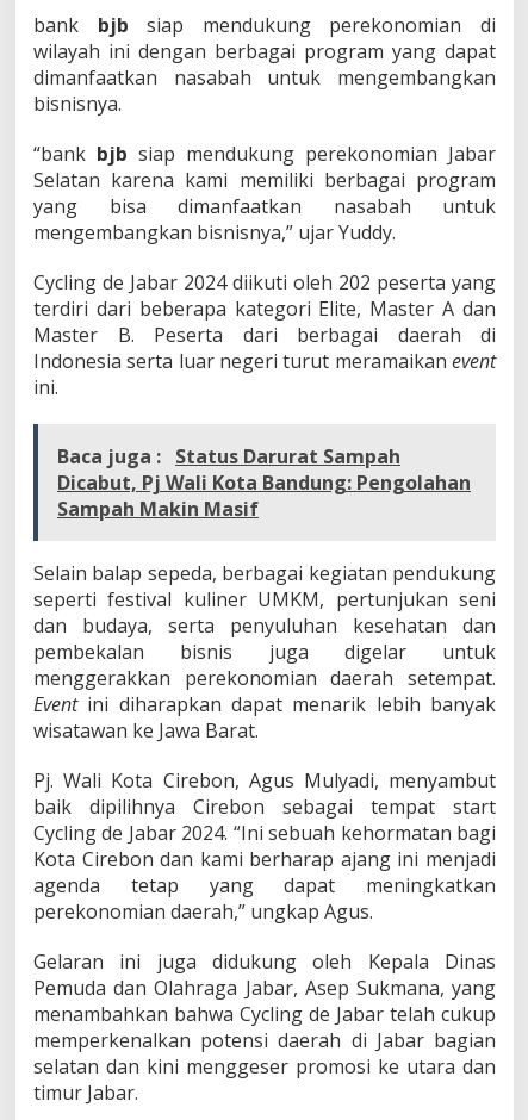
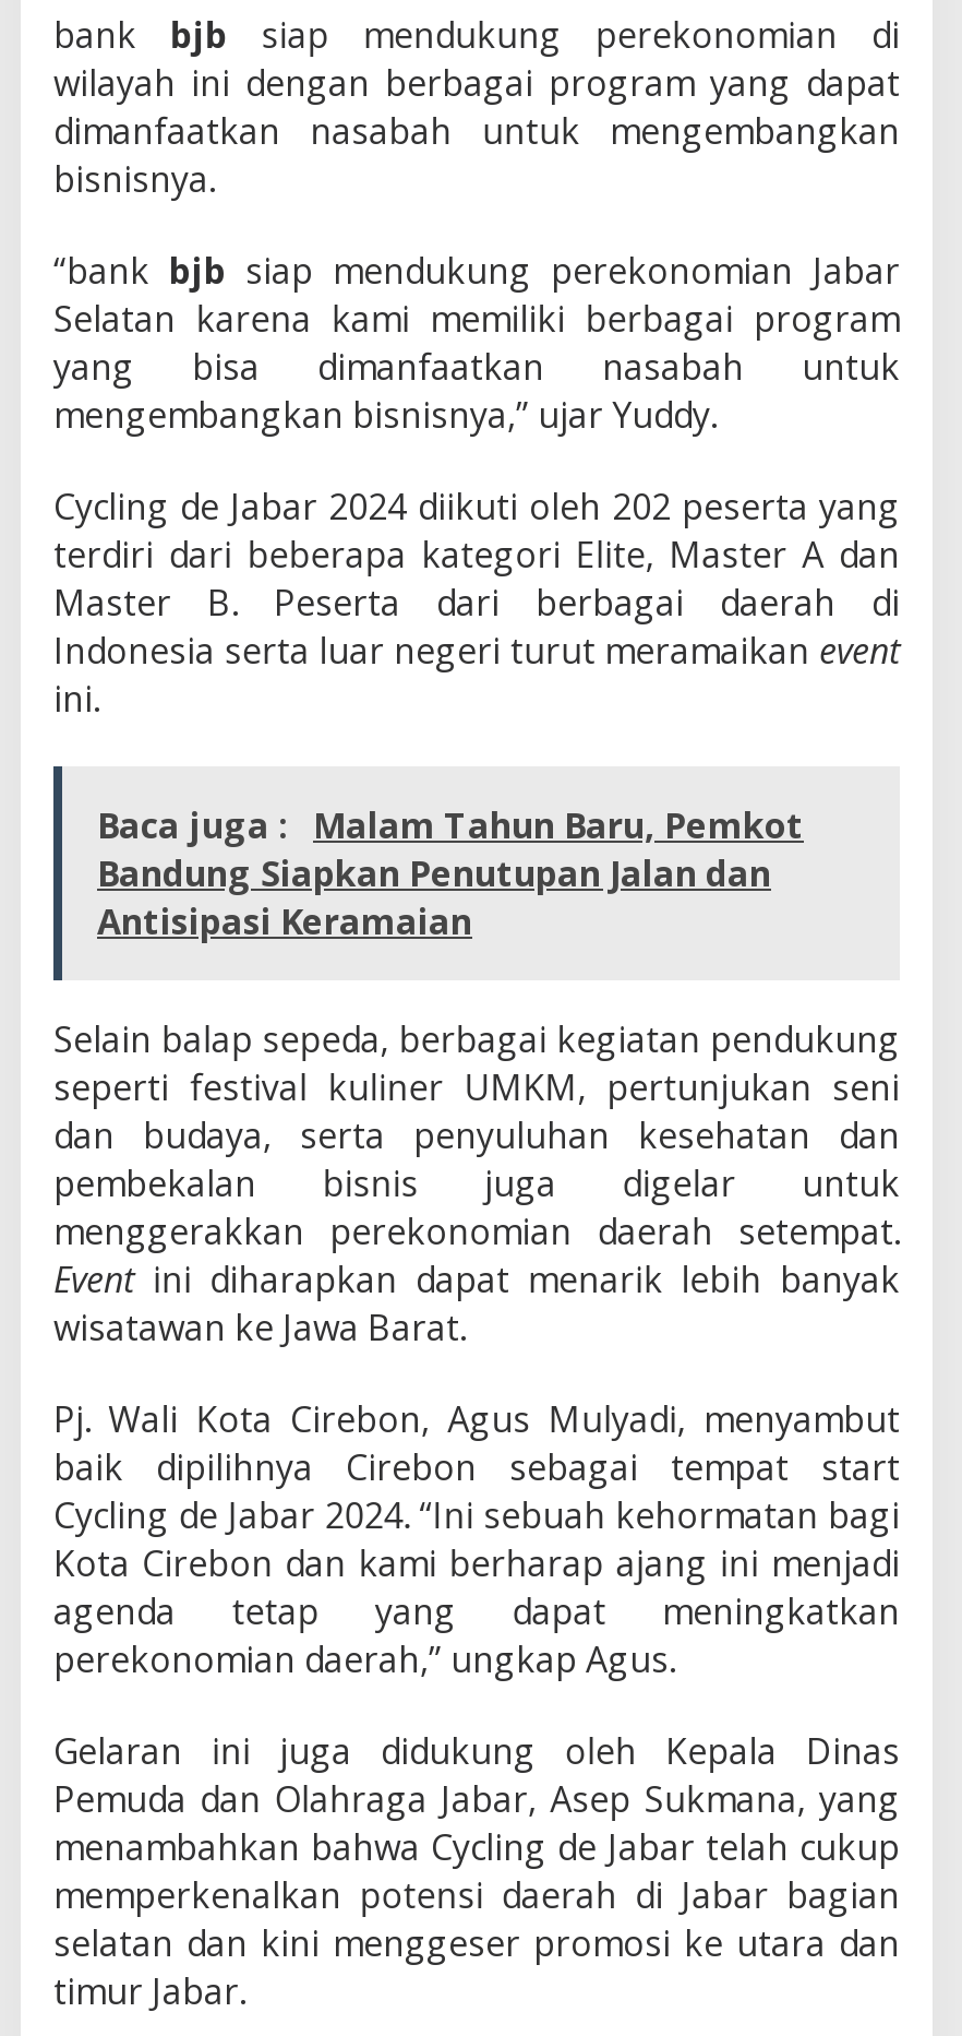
- Baca juga : Status Darurat Sampah
- Dicabut, Pj Wali Kota Bandung: Pengolahan
- Sampah Makin Masif
+ Baca juga : Malam Tahun Baru, Pemkot
+ Bandung Siapkan Penutupan Jalan dan
+ Antisipasi Keramaian
